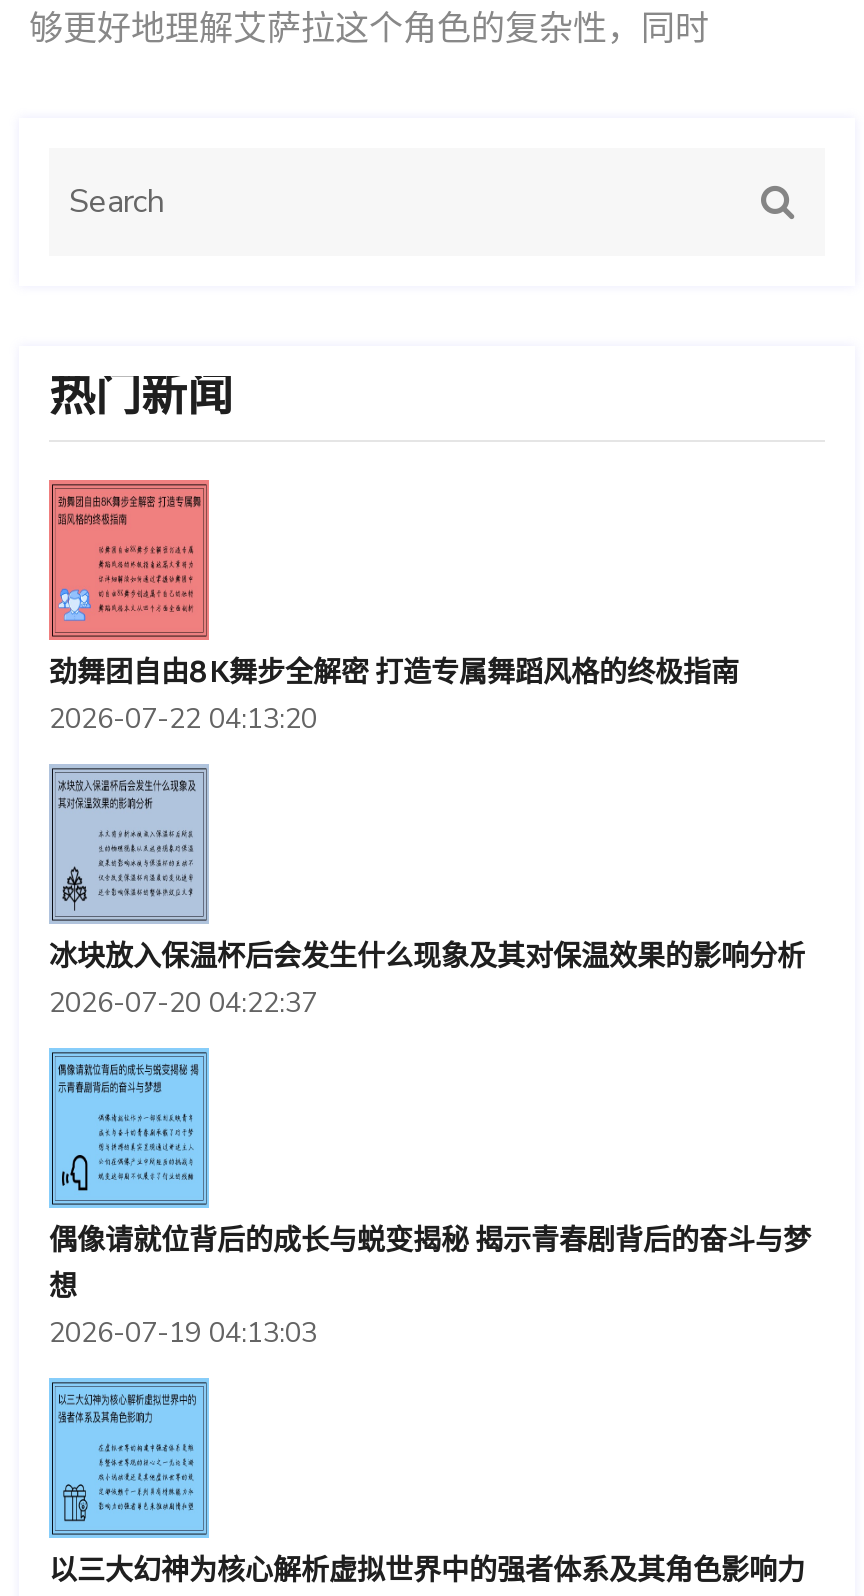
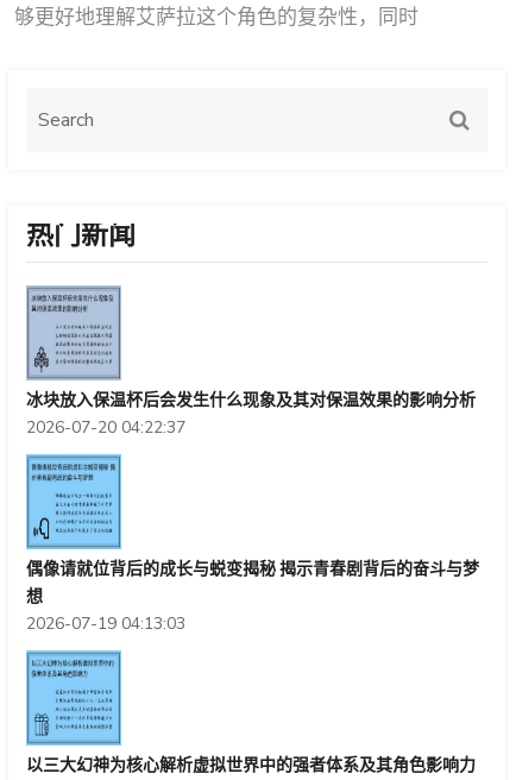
- [image]
- 劲舞团自由8K舞步全解密 打造专属舞蹈风格的终极指南
- 2026-07-22 04:13:20
